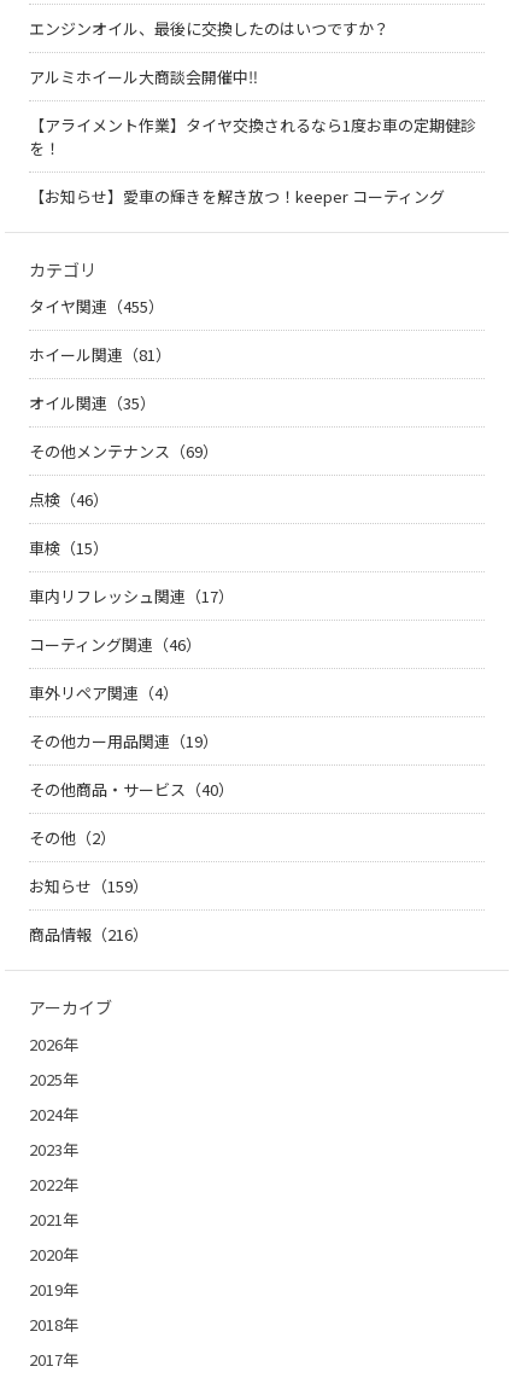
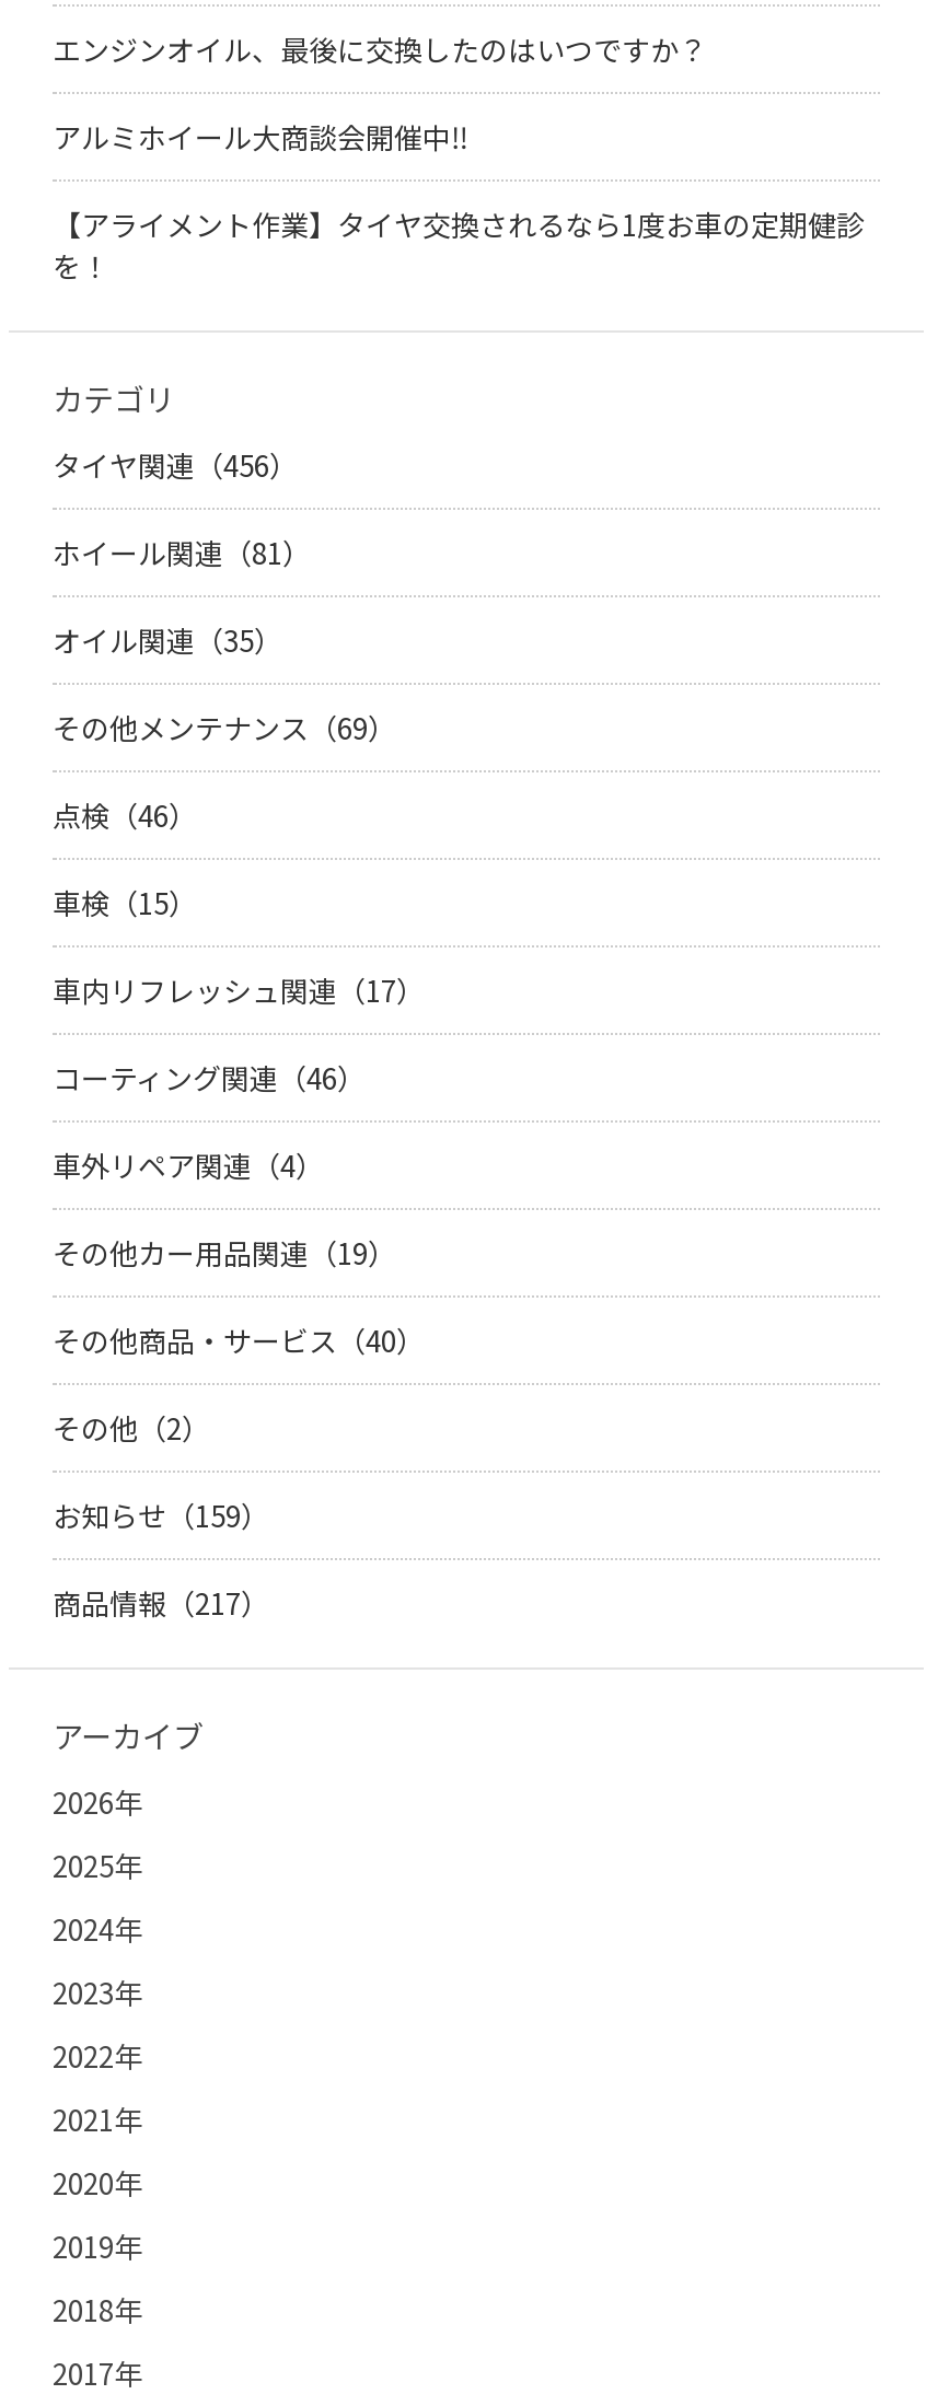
- 【お知らせ】愛車の輝きを解き放つ！keeper コーティング

- タイヤ関連（455）
+ タイヤ関連（456）

- 商品情報（216）
+ 商品情報（217）
